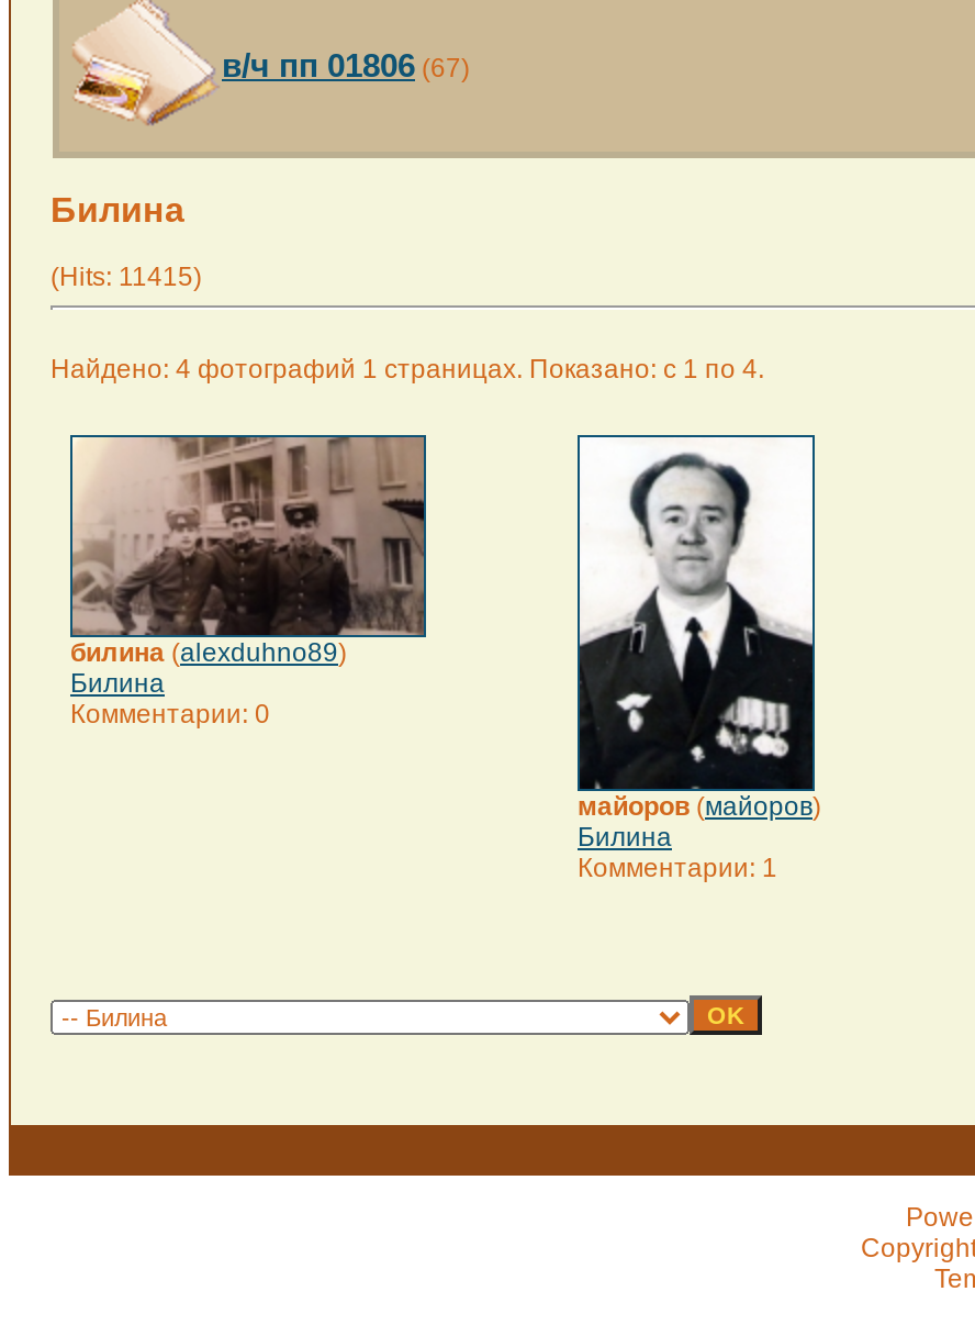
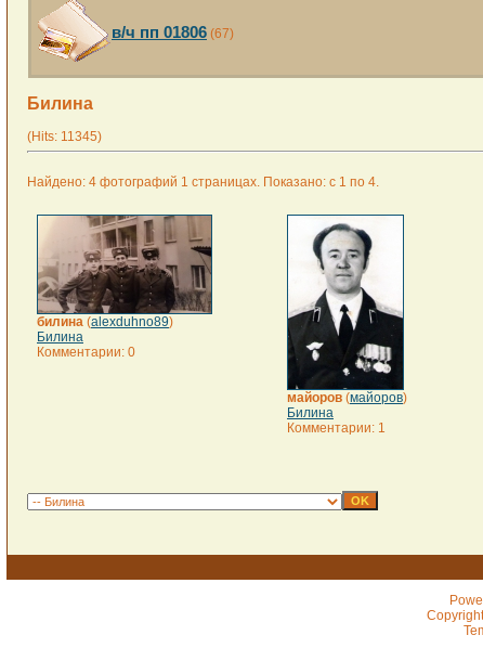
- (Hits: 11415)
+ (Hits: 11345)
